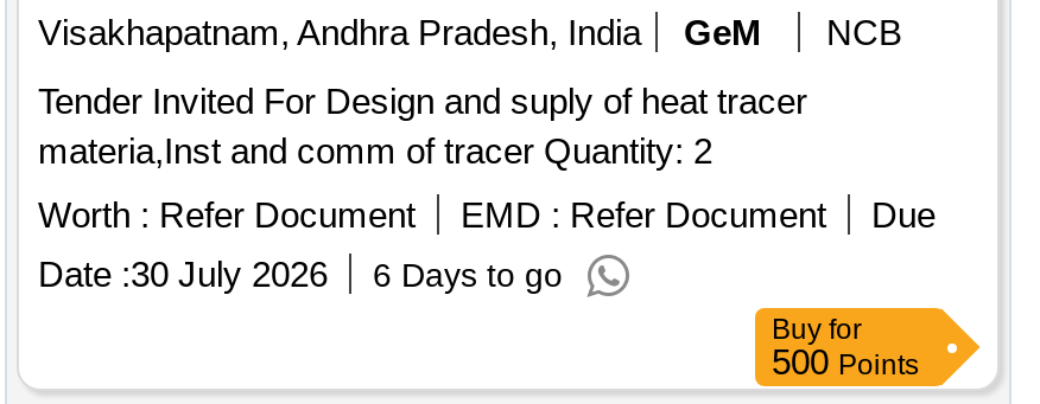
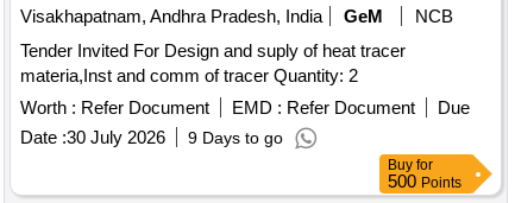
- Date : 30 July 2026 6 Days to go
+ Date : 30 July 2026 9 Days to go
